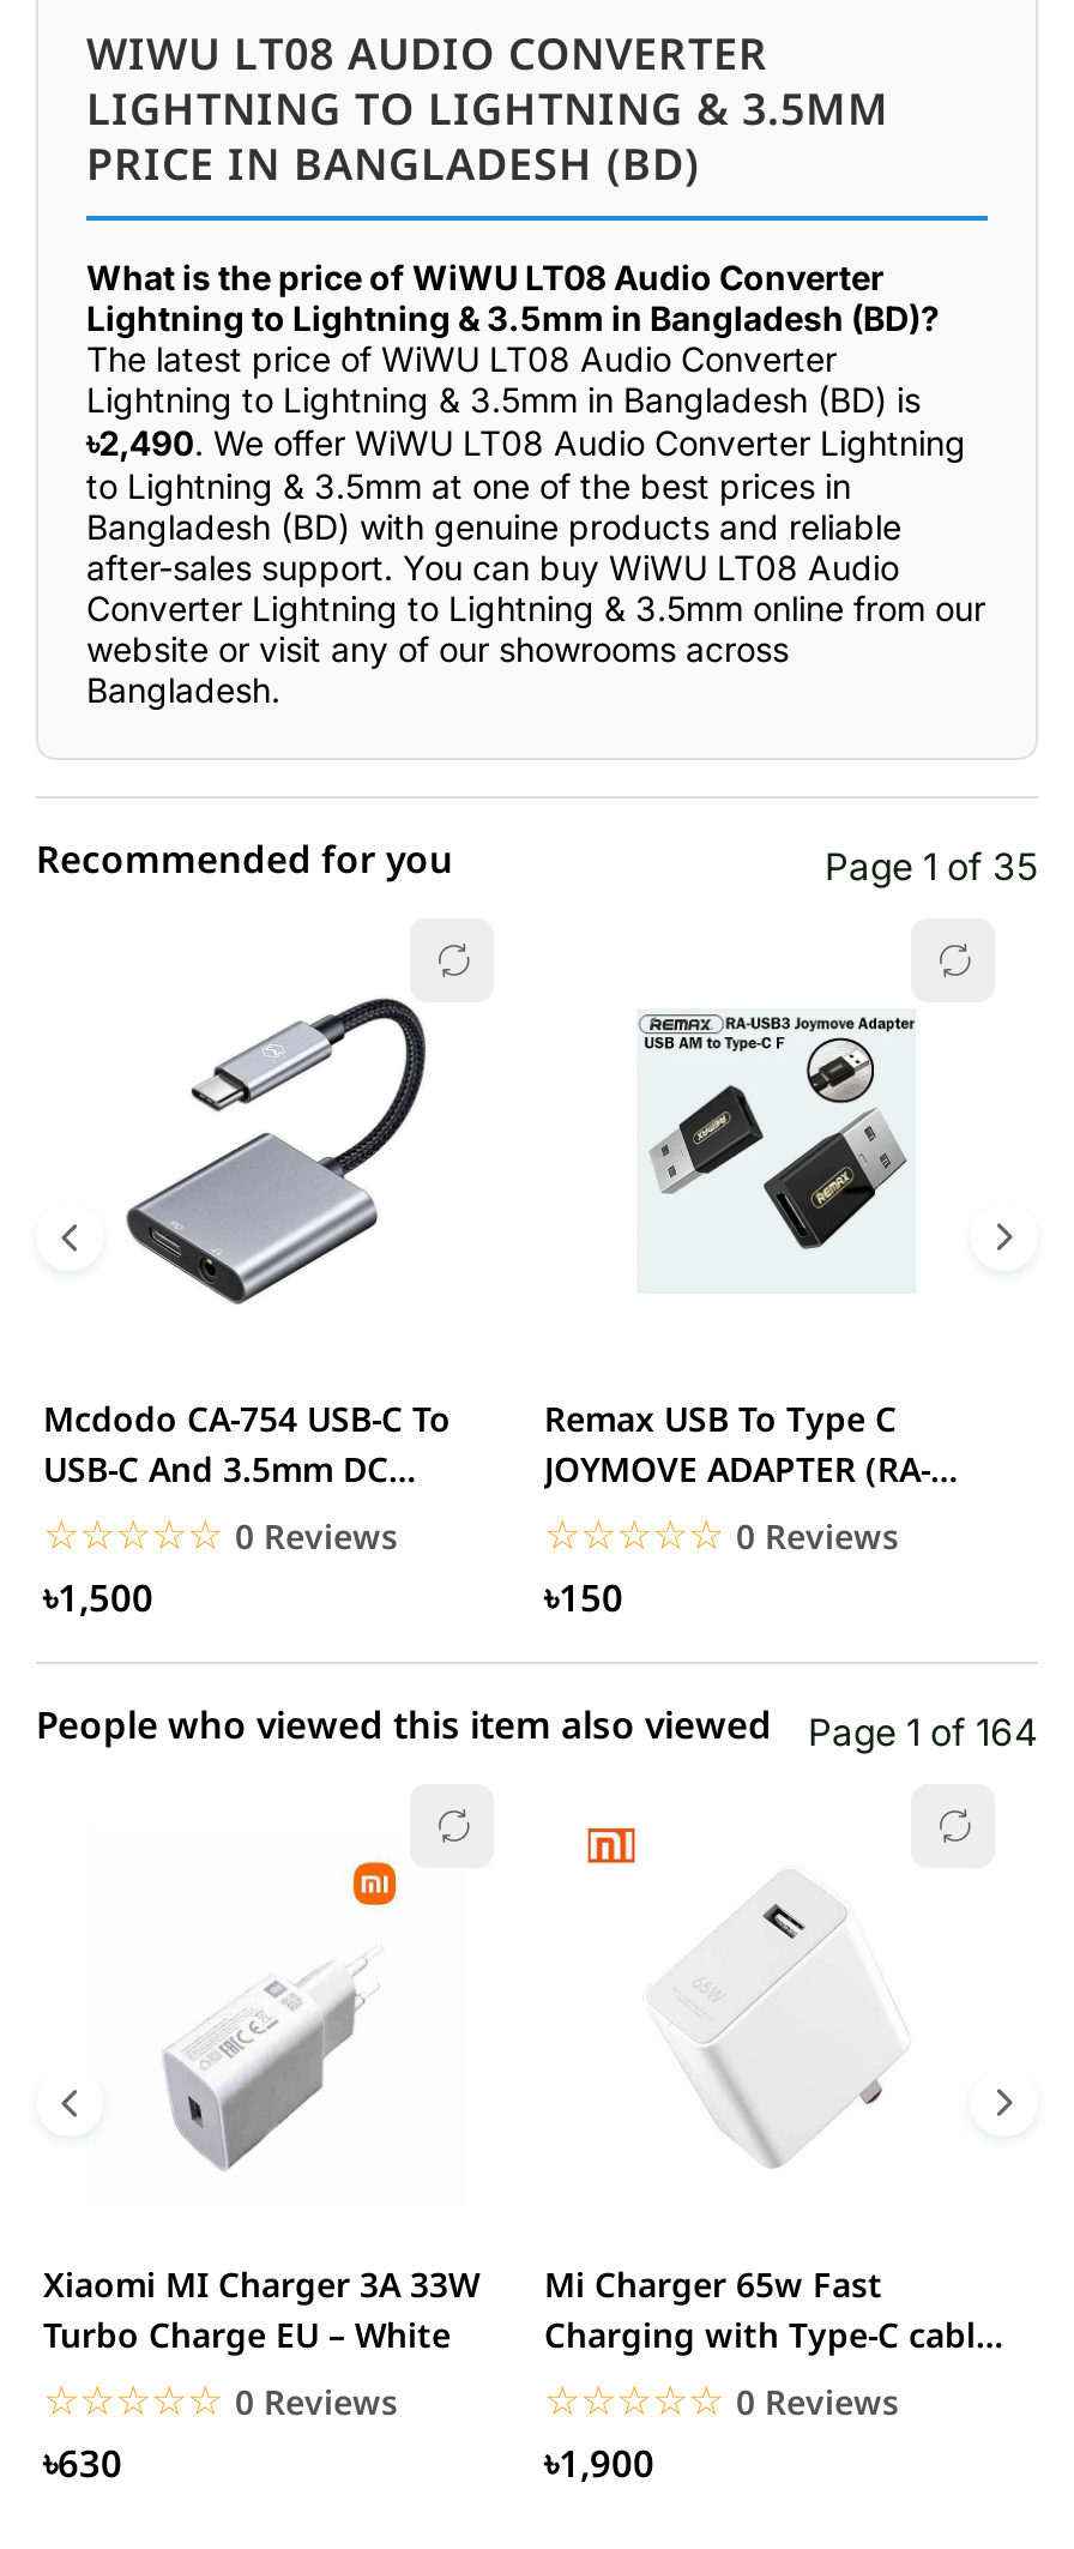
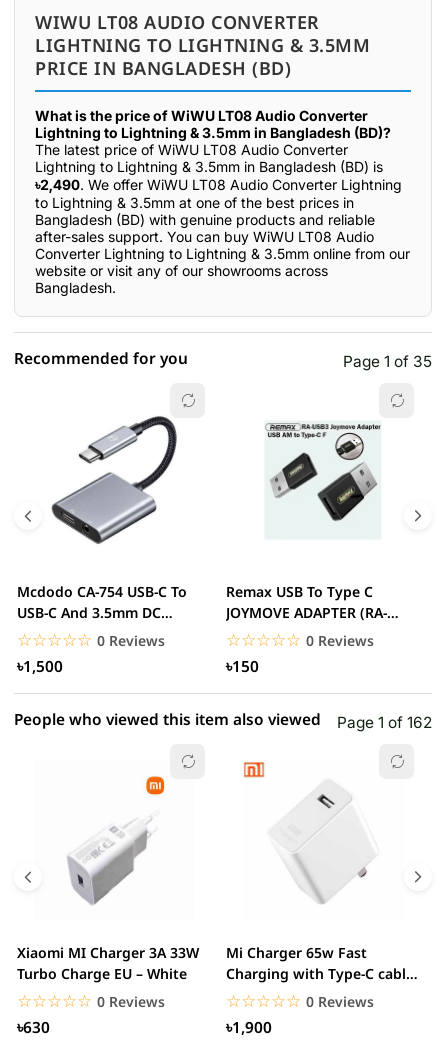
- People who viewed this item also viewed Page 1 of 164
+ People who viewed this item also viewed Page 1 of 162
